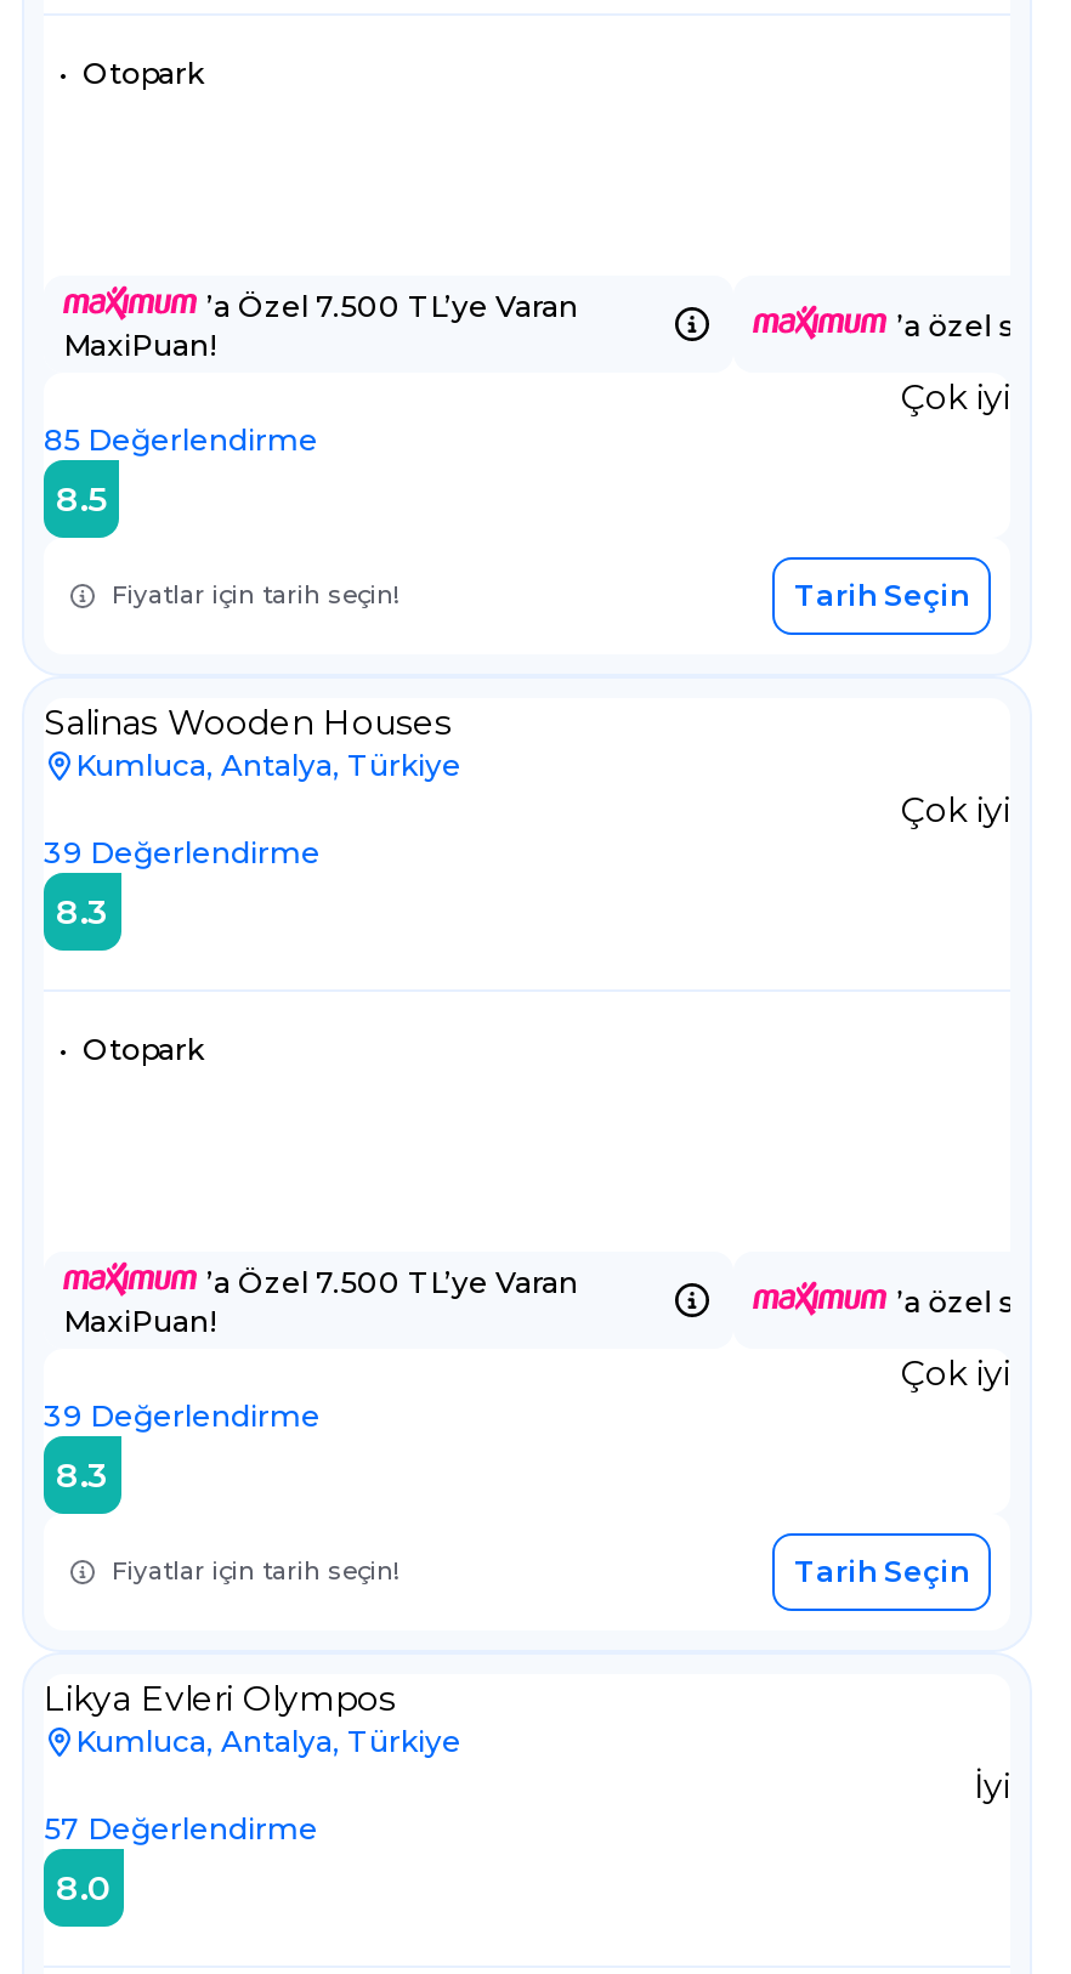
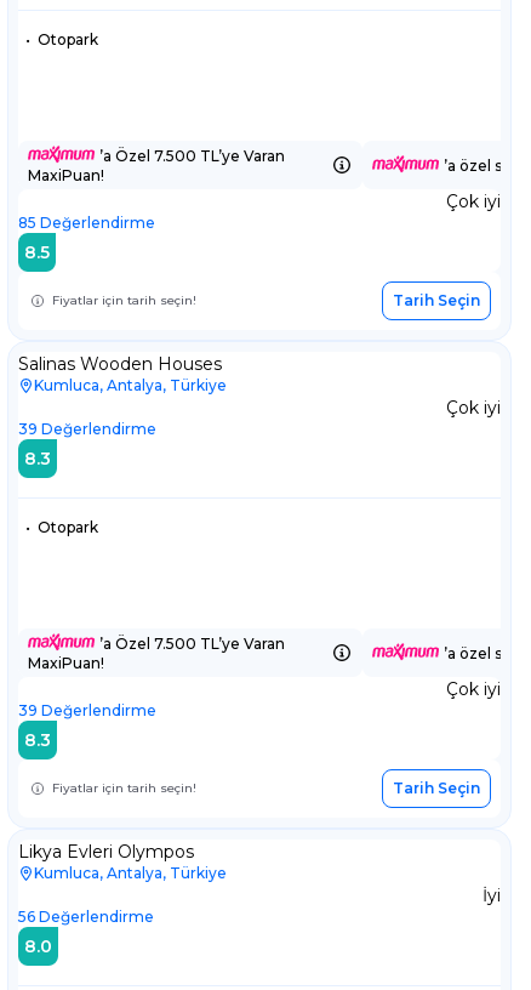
- 57 Değerlendirme
+ 56 Değerlendirme
